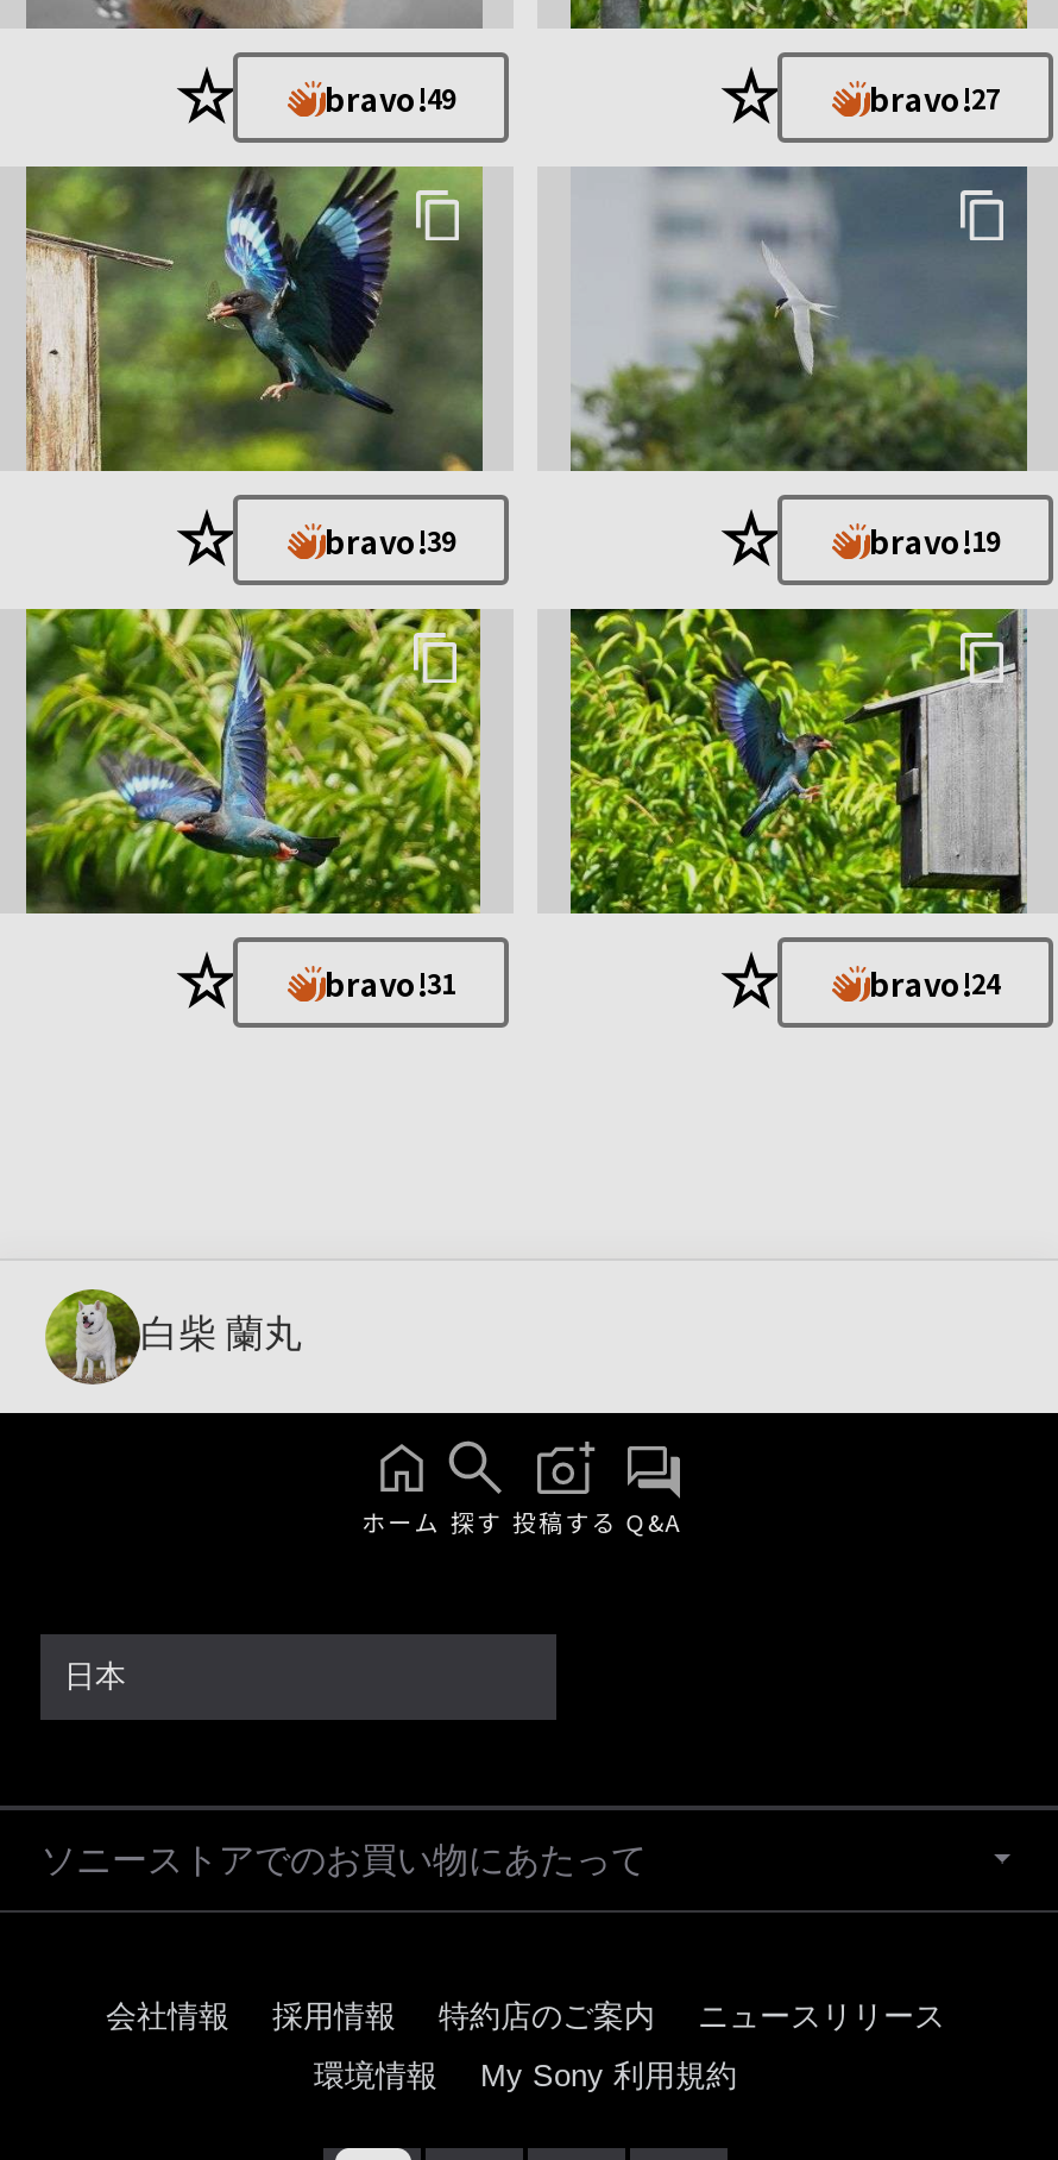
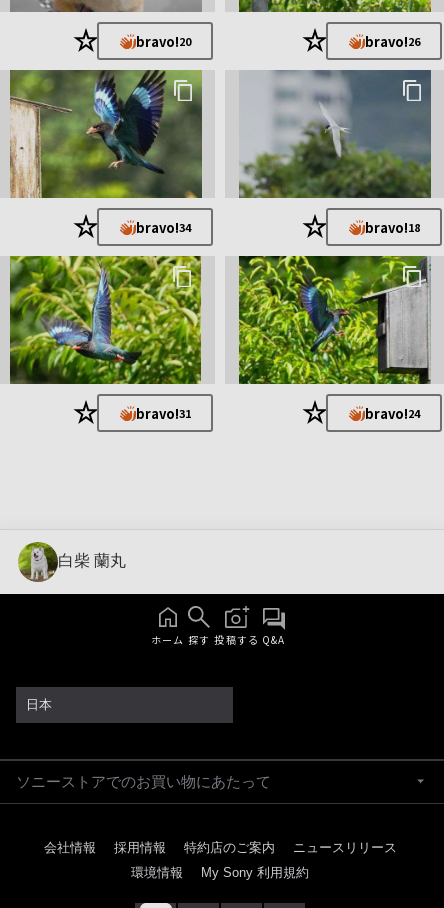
- bravo!49
+ bravo!20

- bravo!27
+ bravo!26

- bravo!39
+ bravo!34

- bravo!19
+ bravo!18
